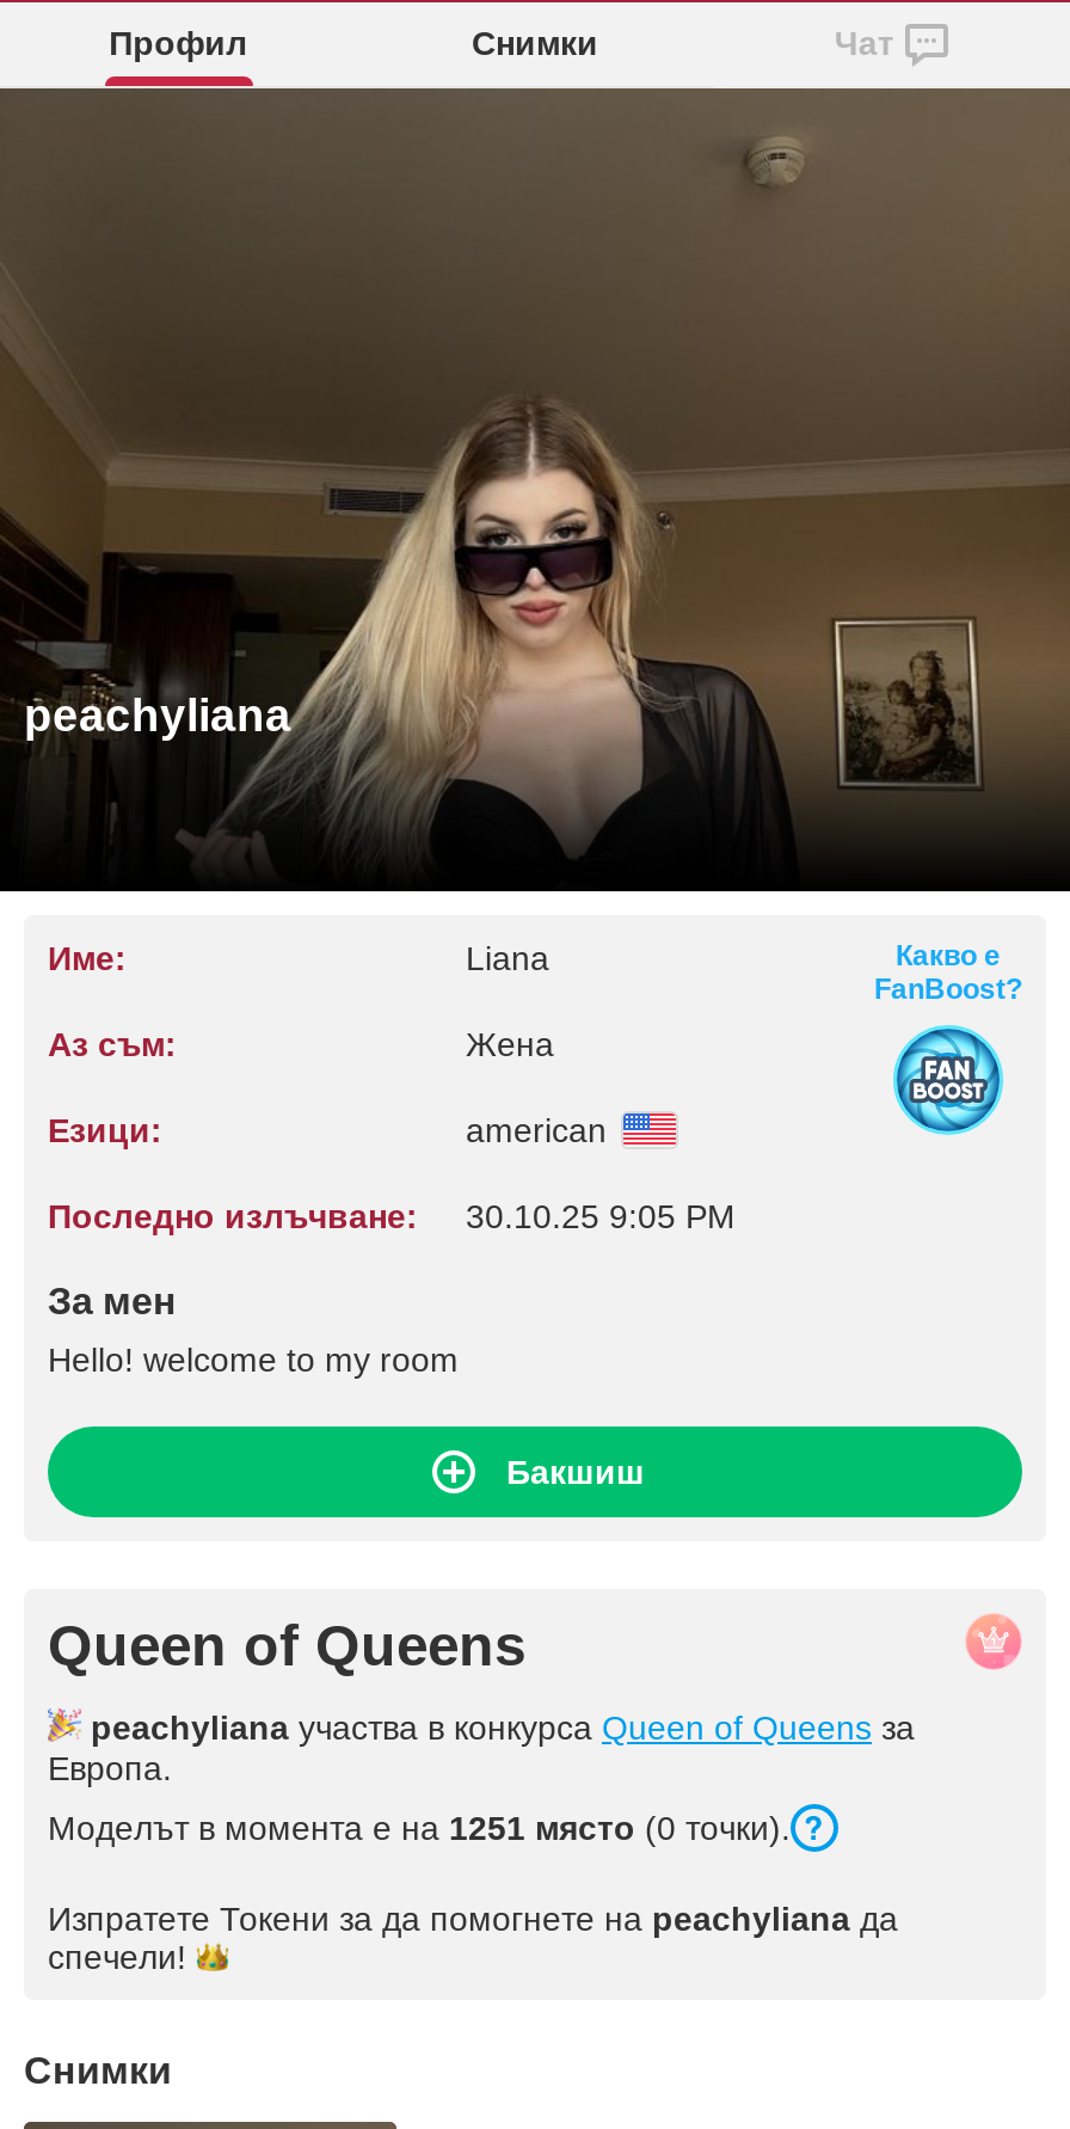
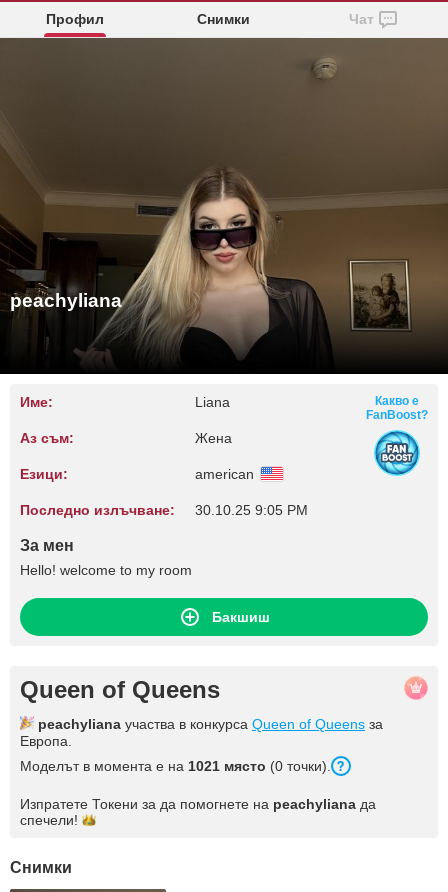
- Моделът в момента е на 1251 място (0 точки).
+ Моделът в момента е на 1021 място (0 точки).
